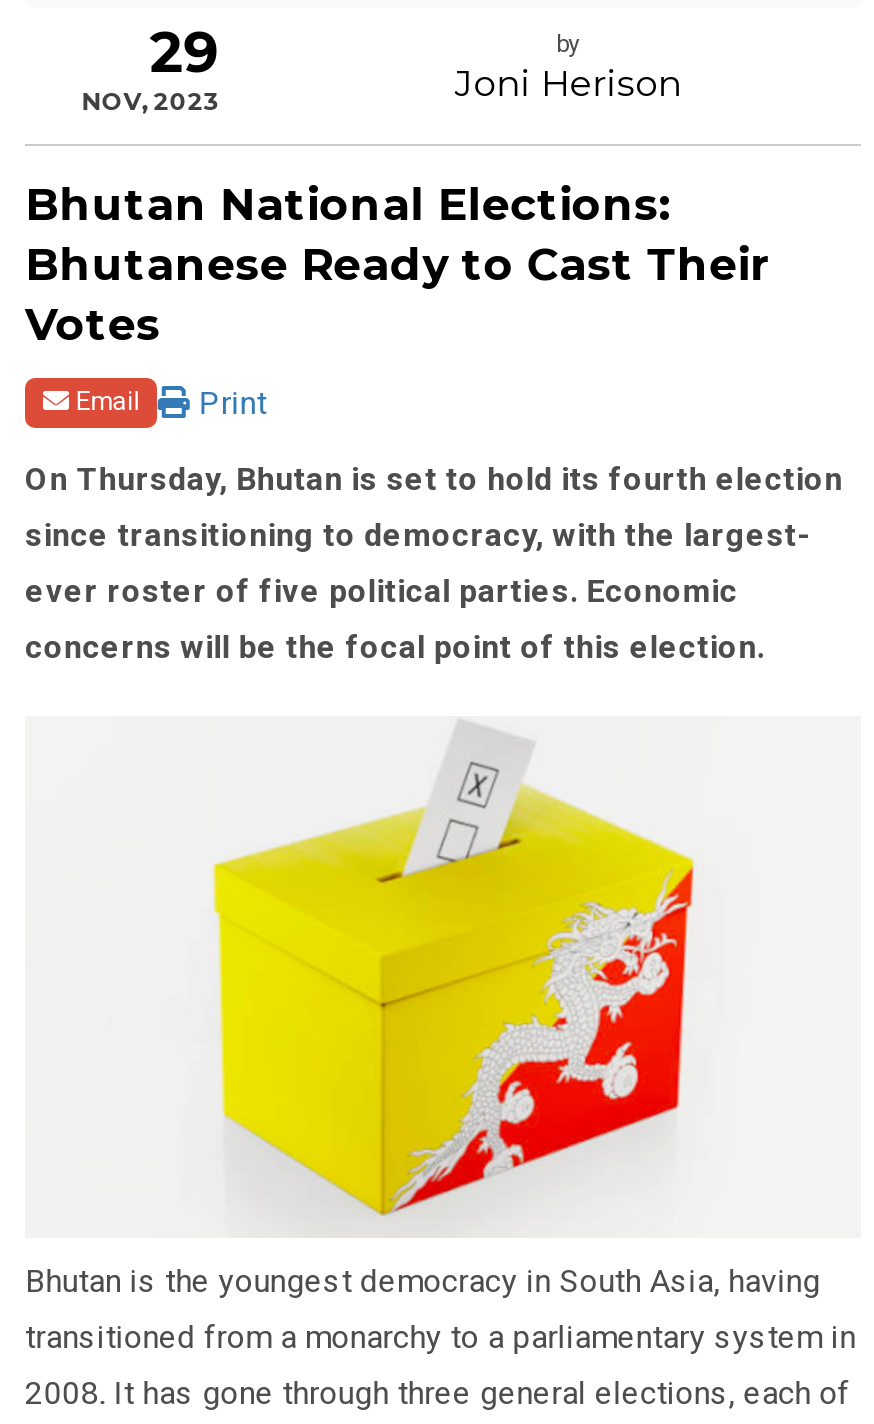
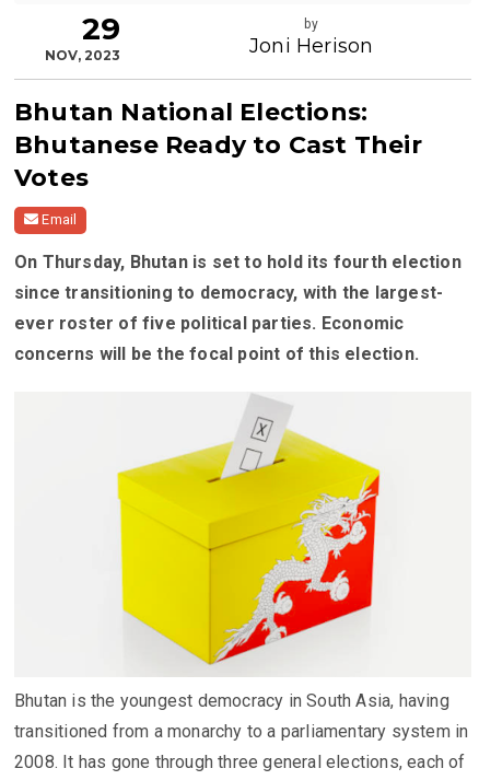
- Print
